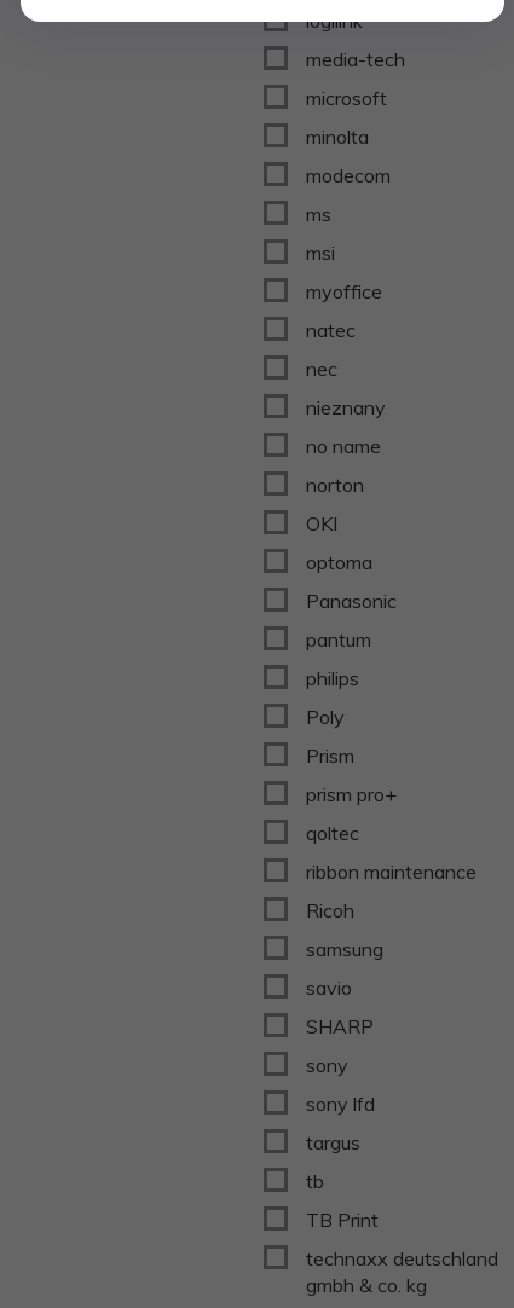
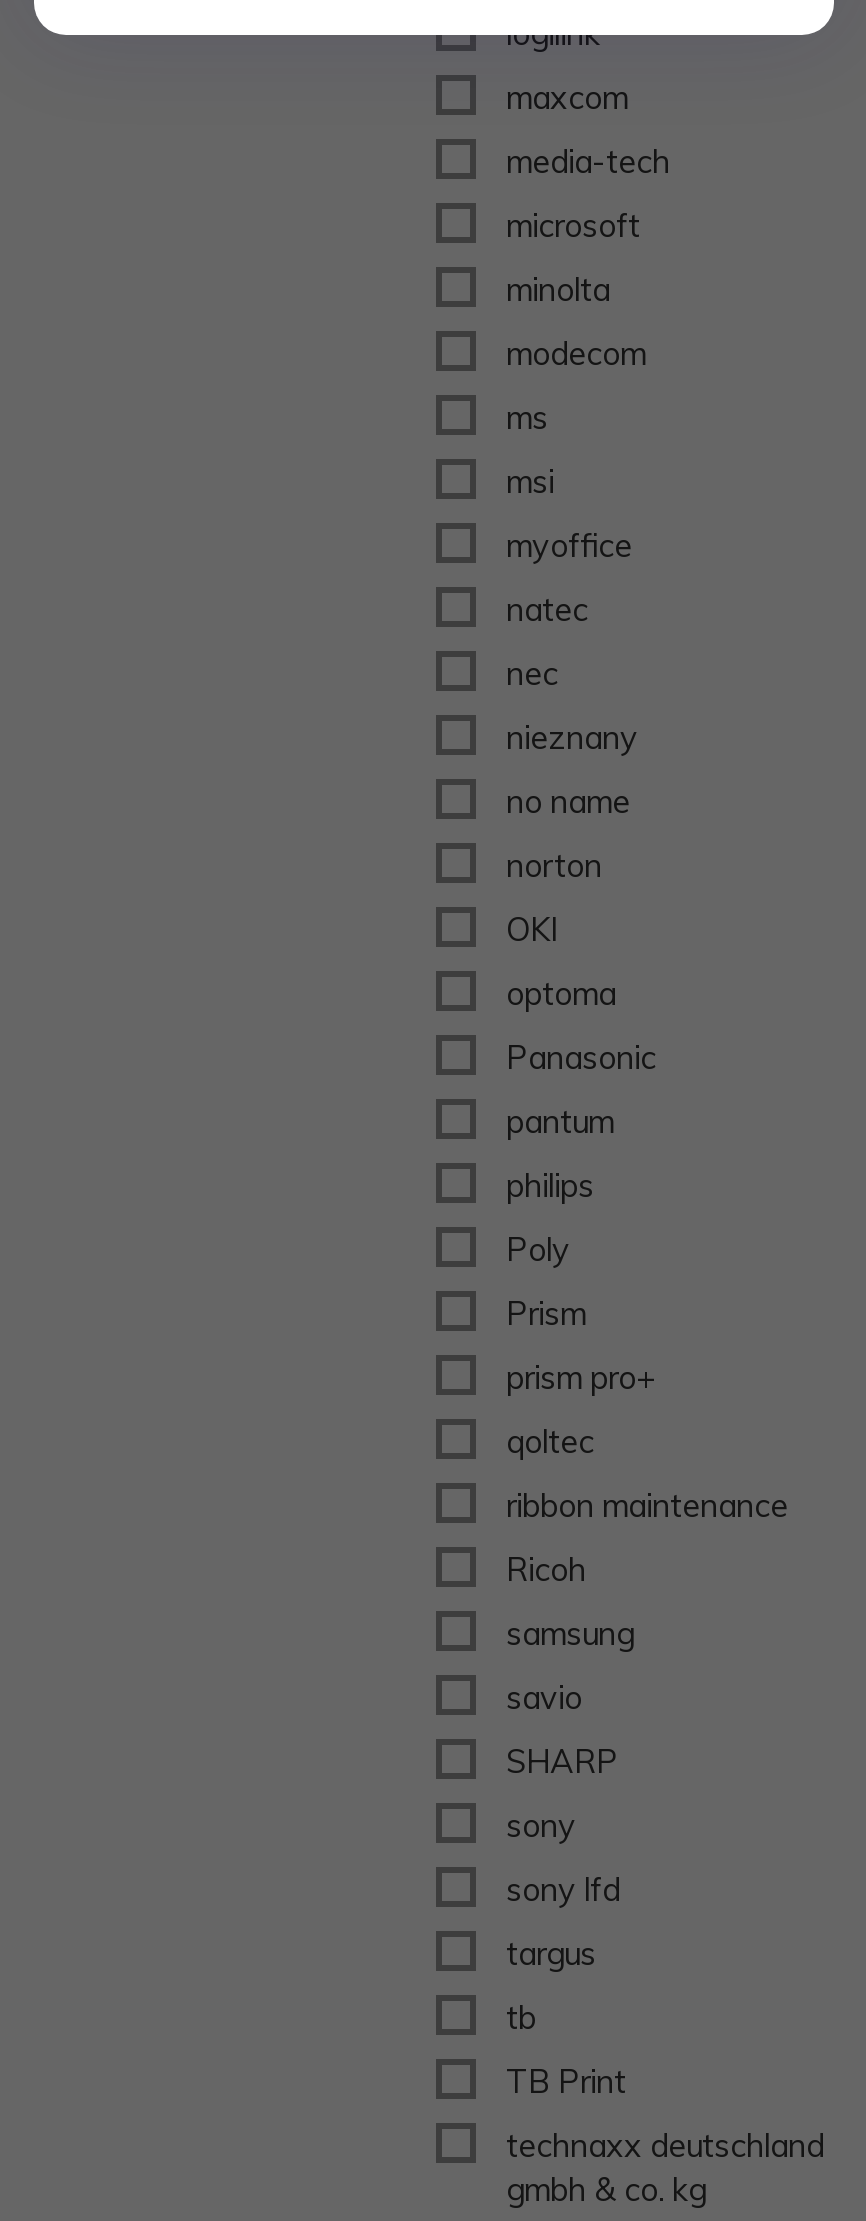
+ maxcom
